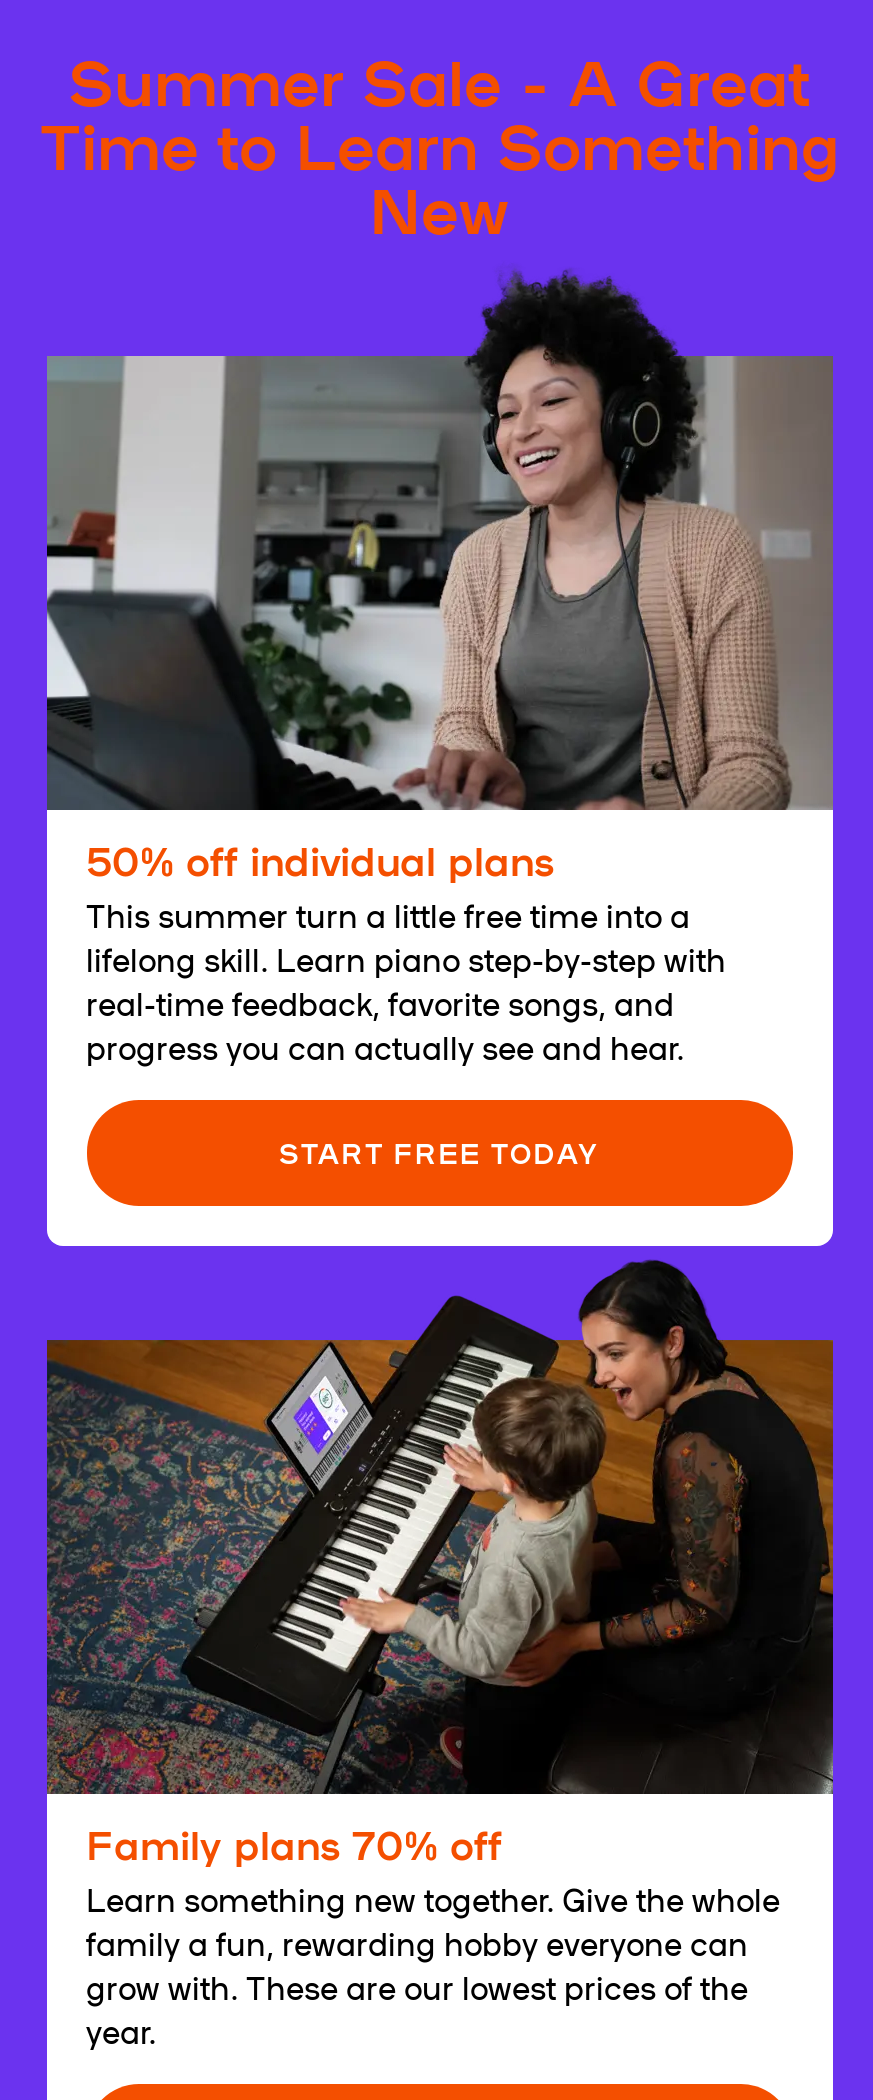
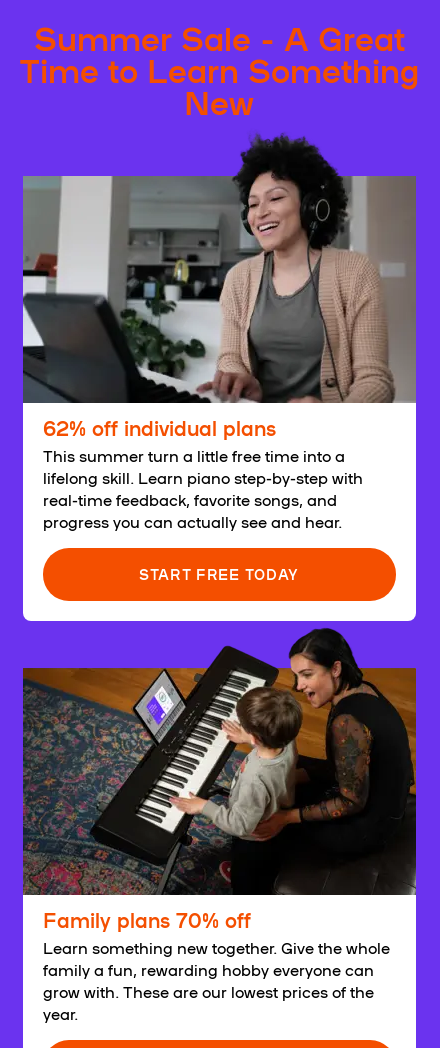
- 50% off individual plans
+ 62% off individual plans
